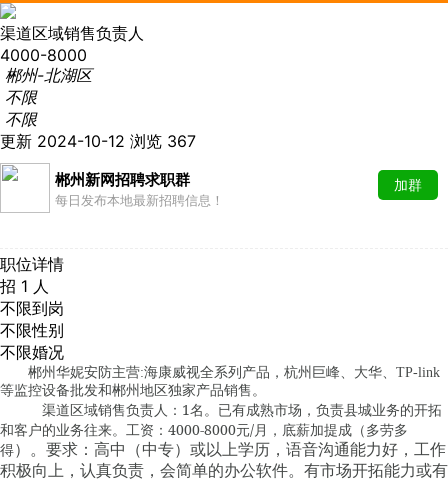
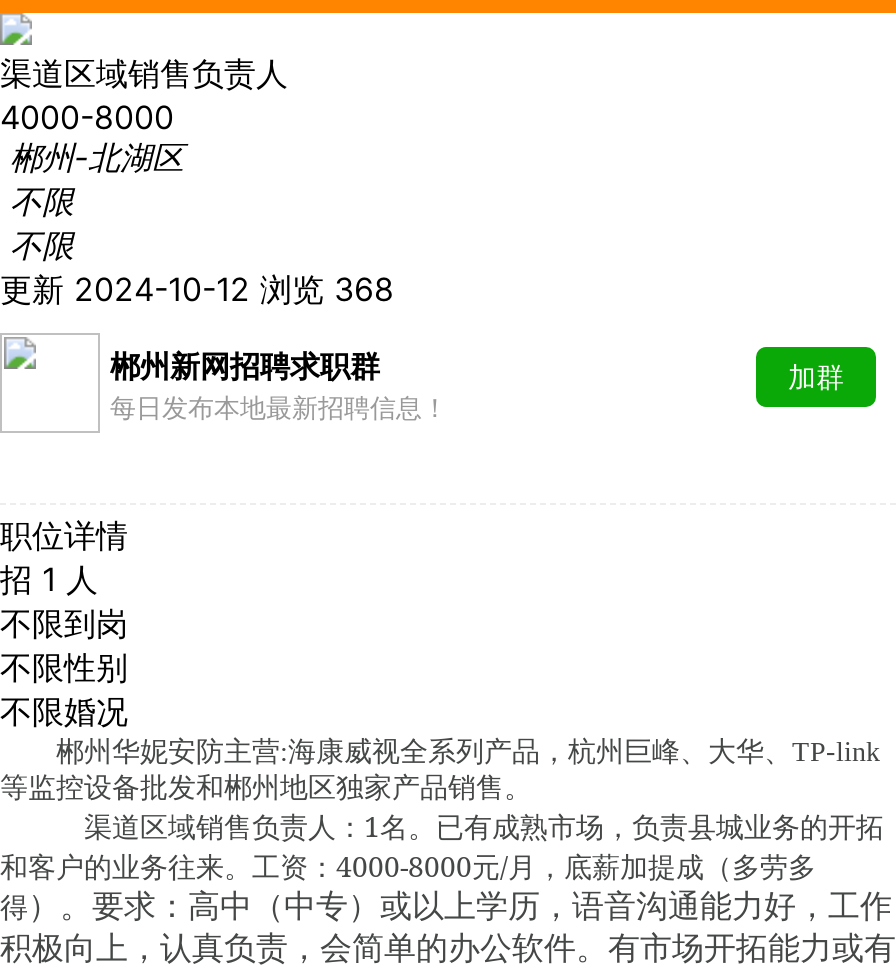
- 更新 2024-10-12 浏览 367
+ 更新 2024-10-12 浏览 368
